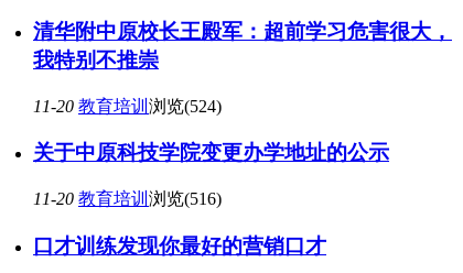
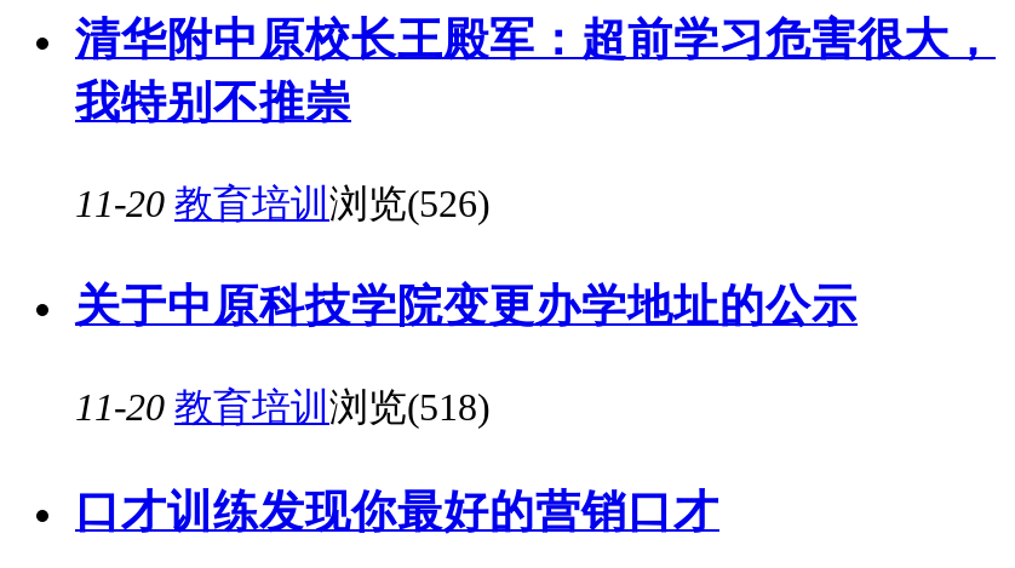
- 11-20 教育培训浏览(524)
+ 11-20 教育培训浏览(526)

- 11-20 教育培训浏览(516)
+ 11-20 教育培训浏览(518)
